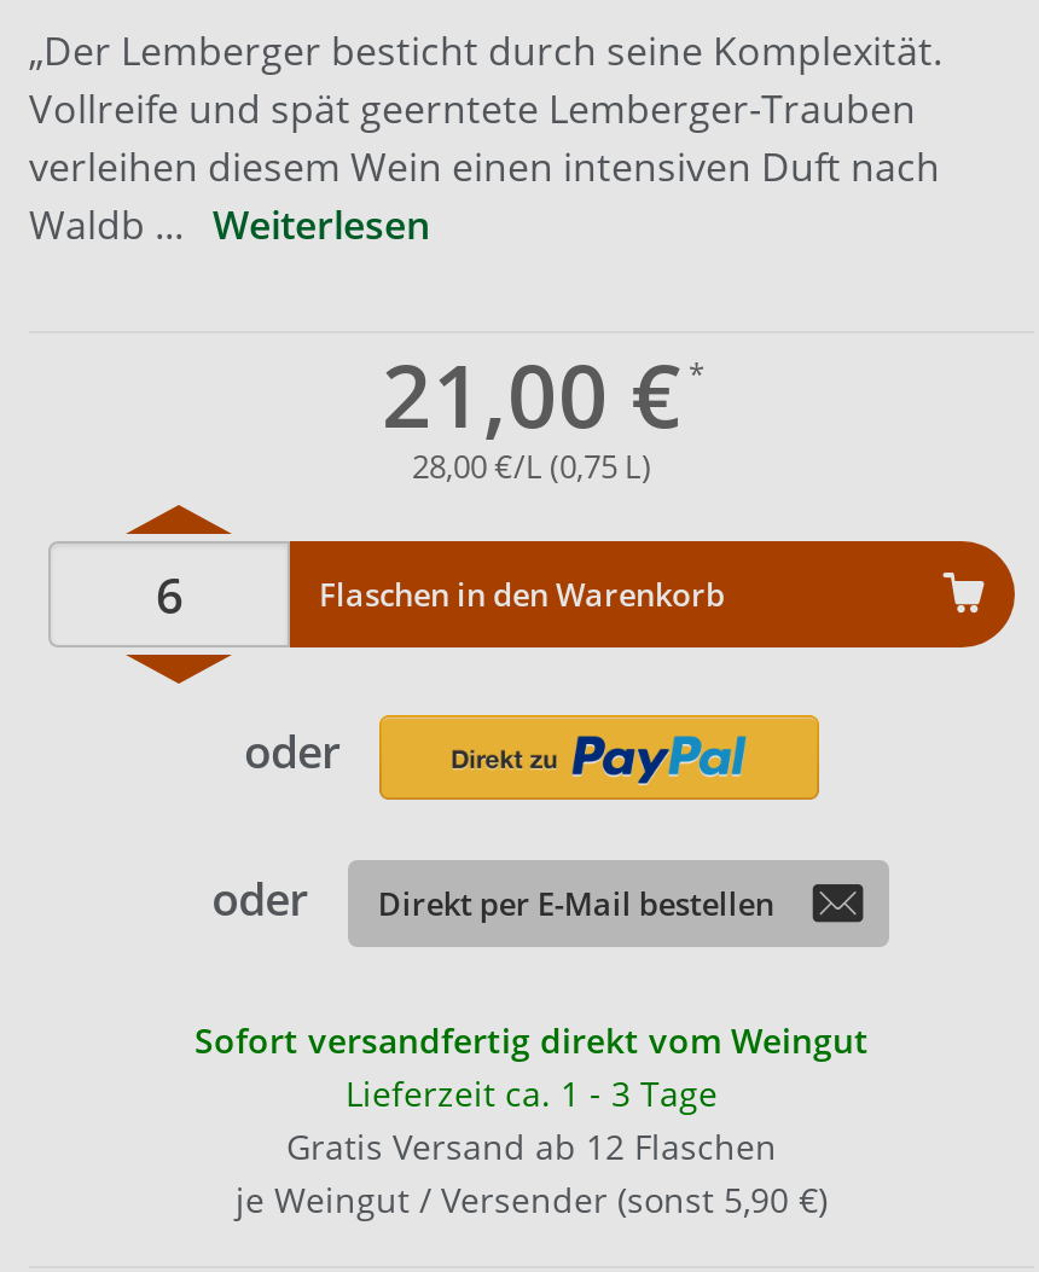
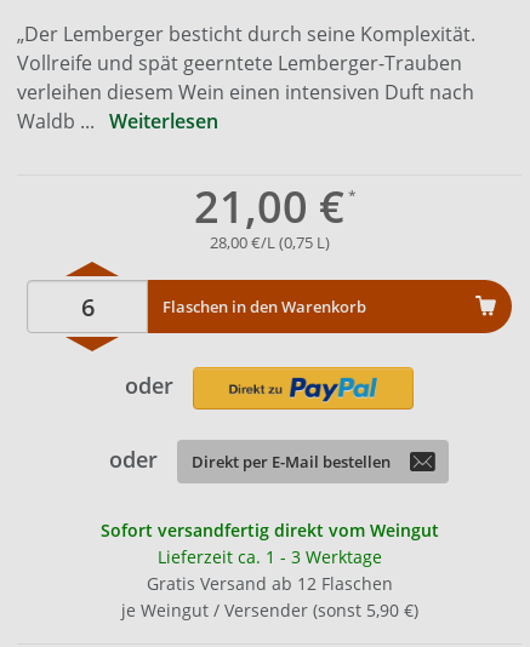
- Lieferzeit ca. 1 - 3 Tage
+ Lieferzeit ca. 1 - 3 Werktage
